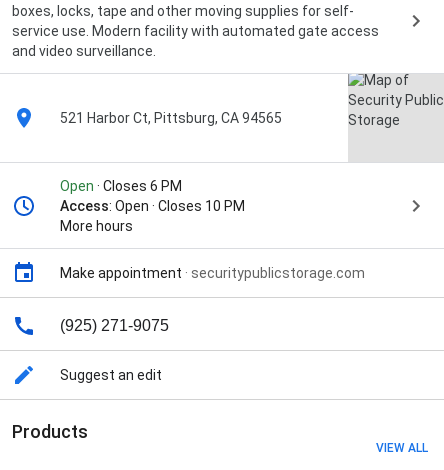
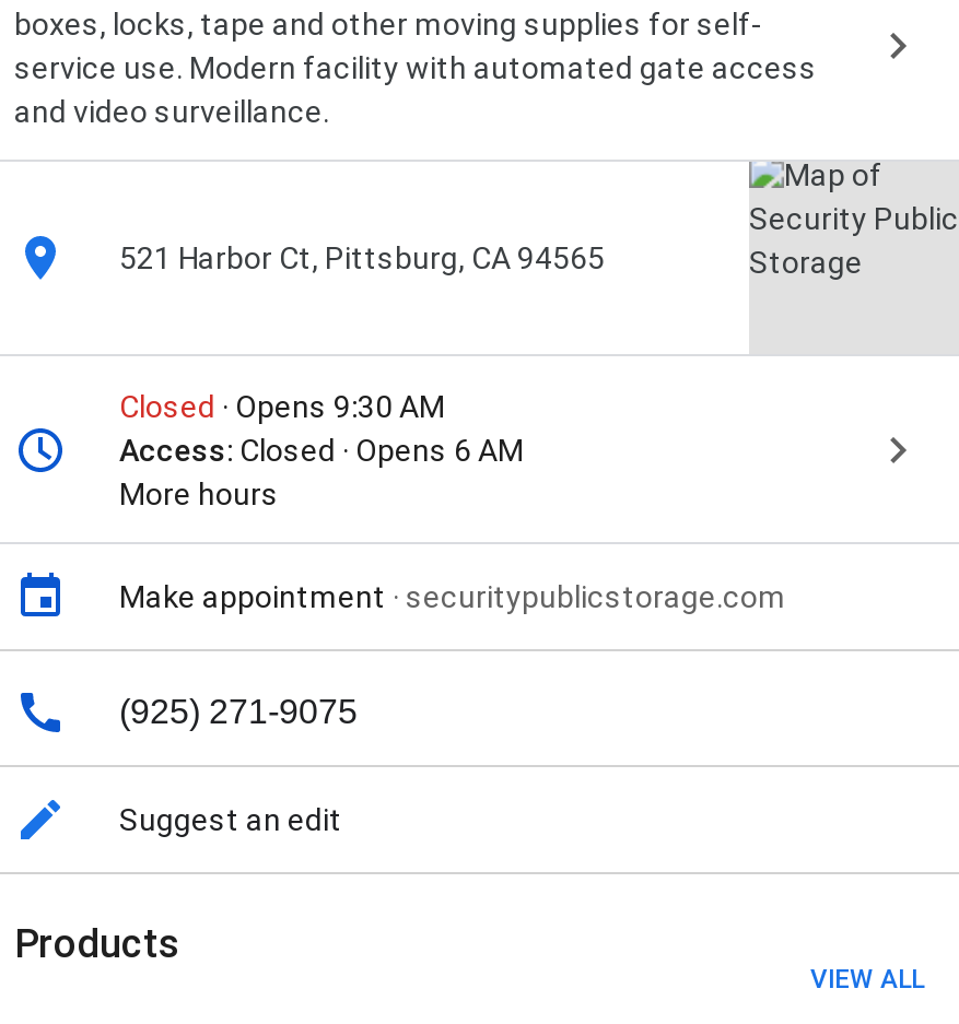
- Open · Closes 6 PM
- Access: Open · Closes 10 PM
+ Closed · Opens 9:30 AM
+ Access: Closed · Opens 6 AM
